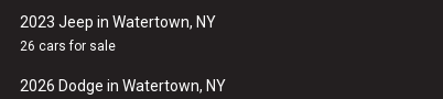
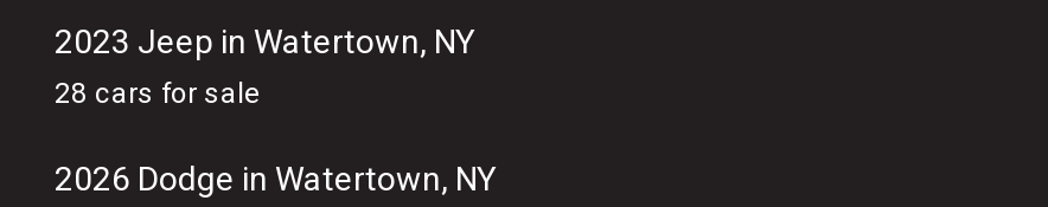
- 26 cars for sale
+ 28 cars for sale
